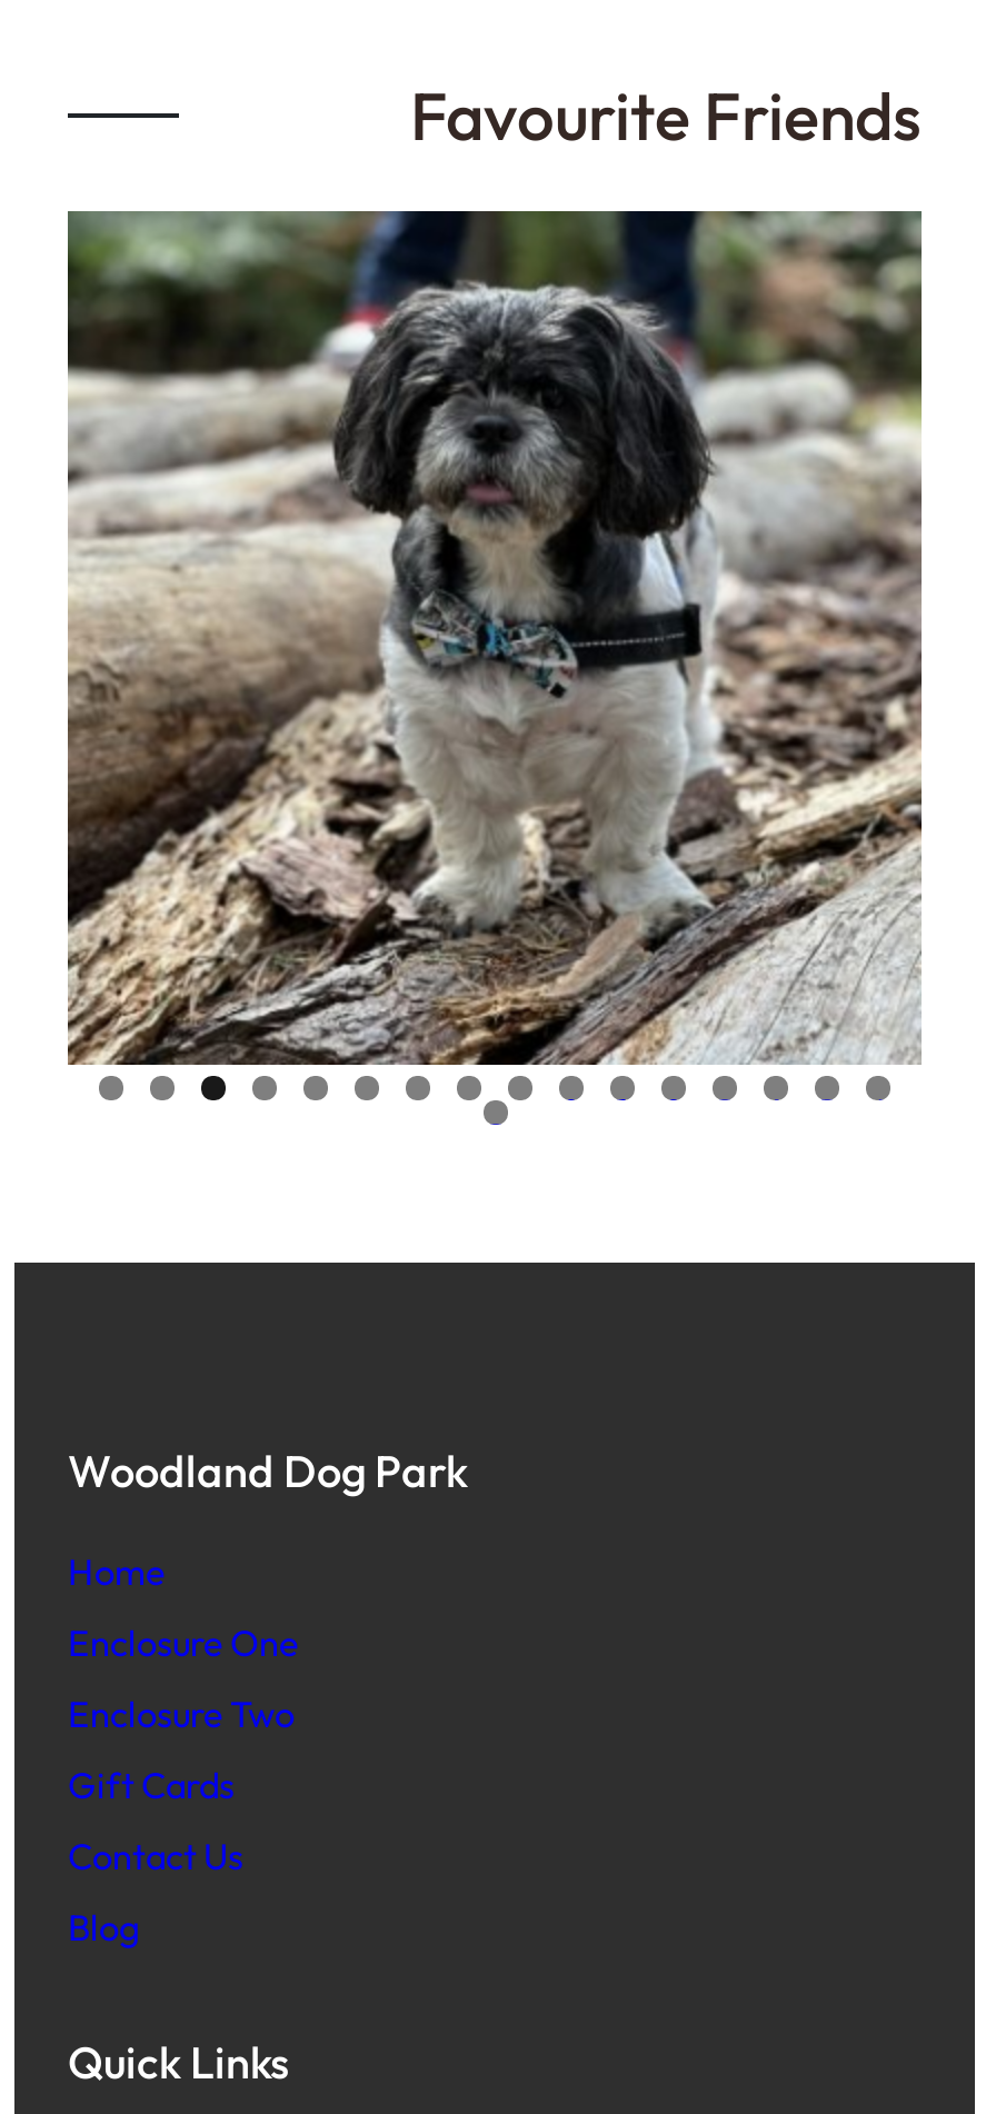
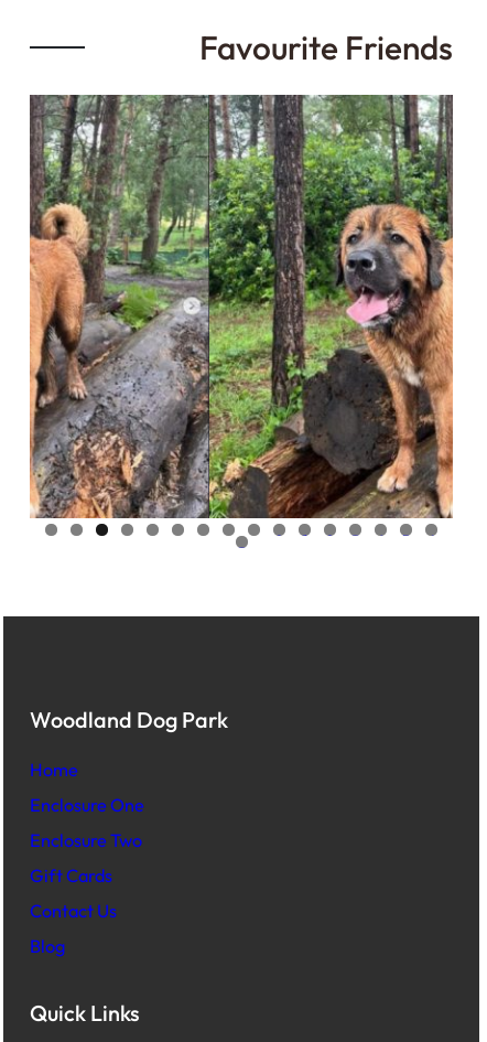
- [image]
+ [image]
